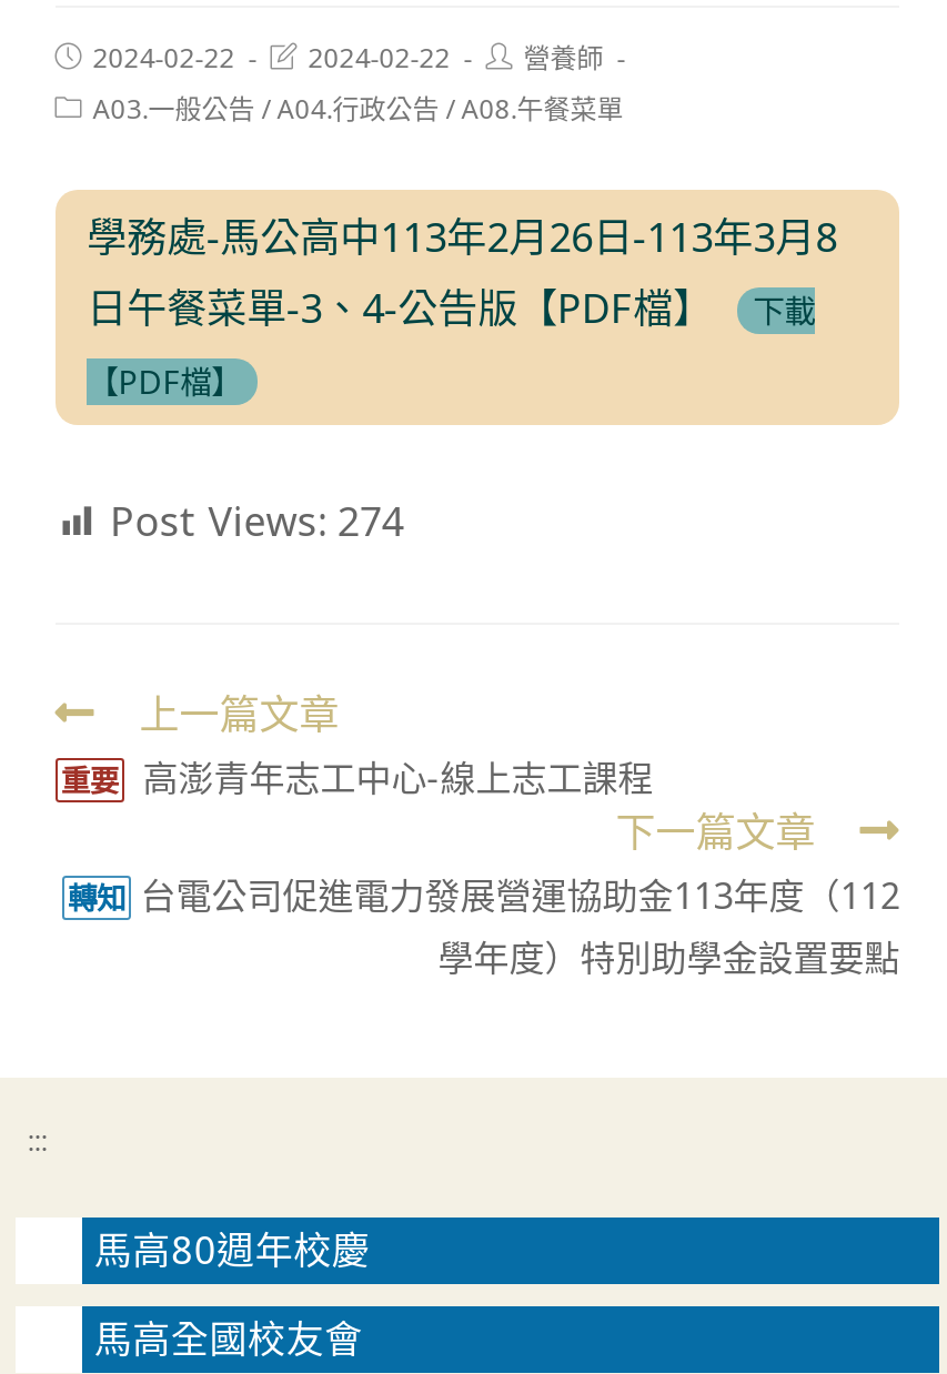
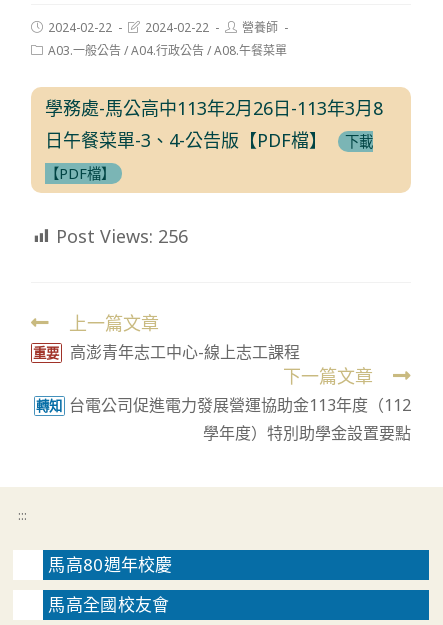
- Post Views: 274
+ Post Views: 256
